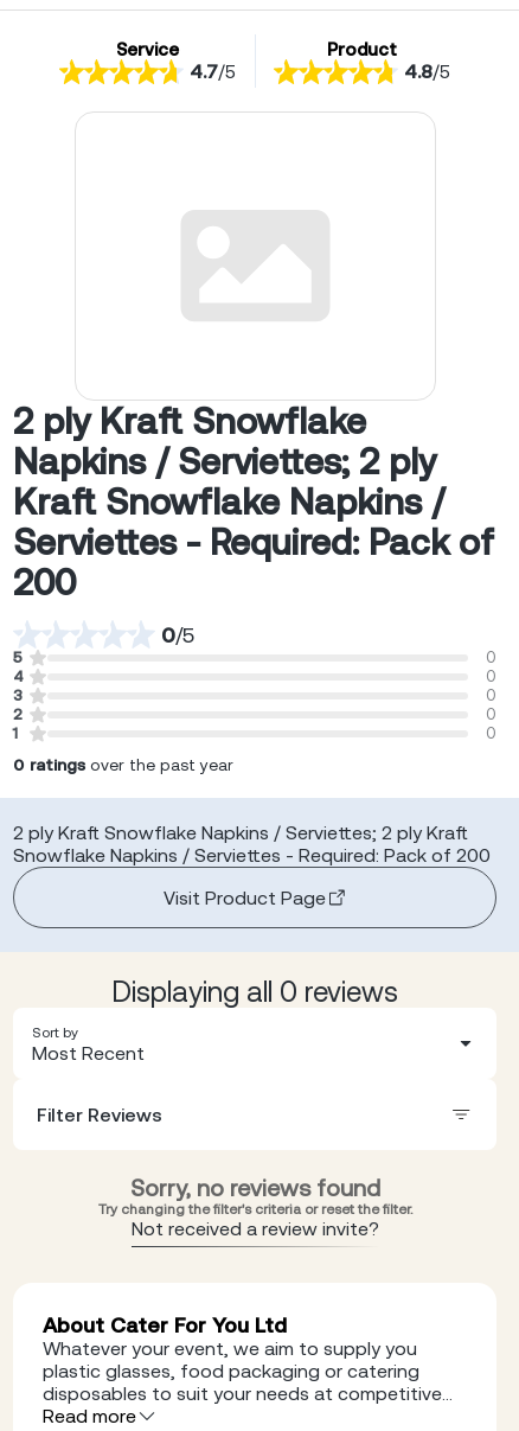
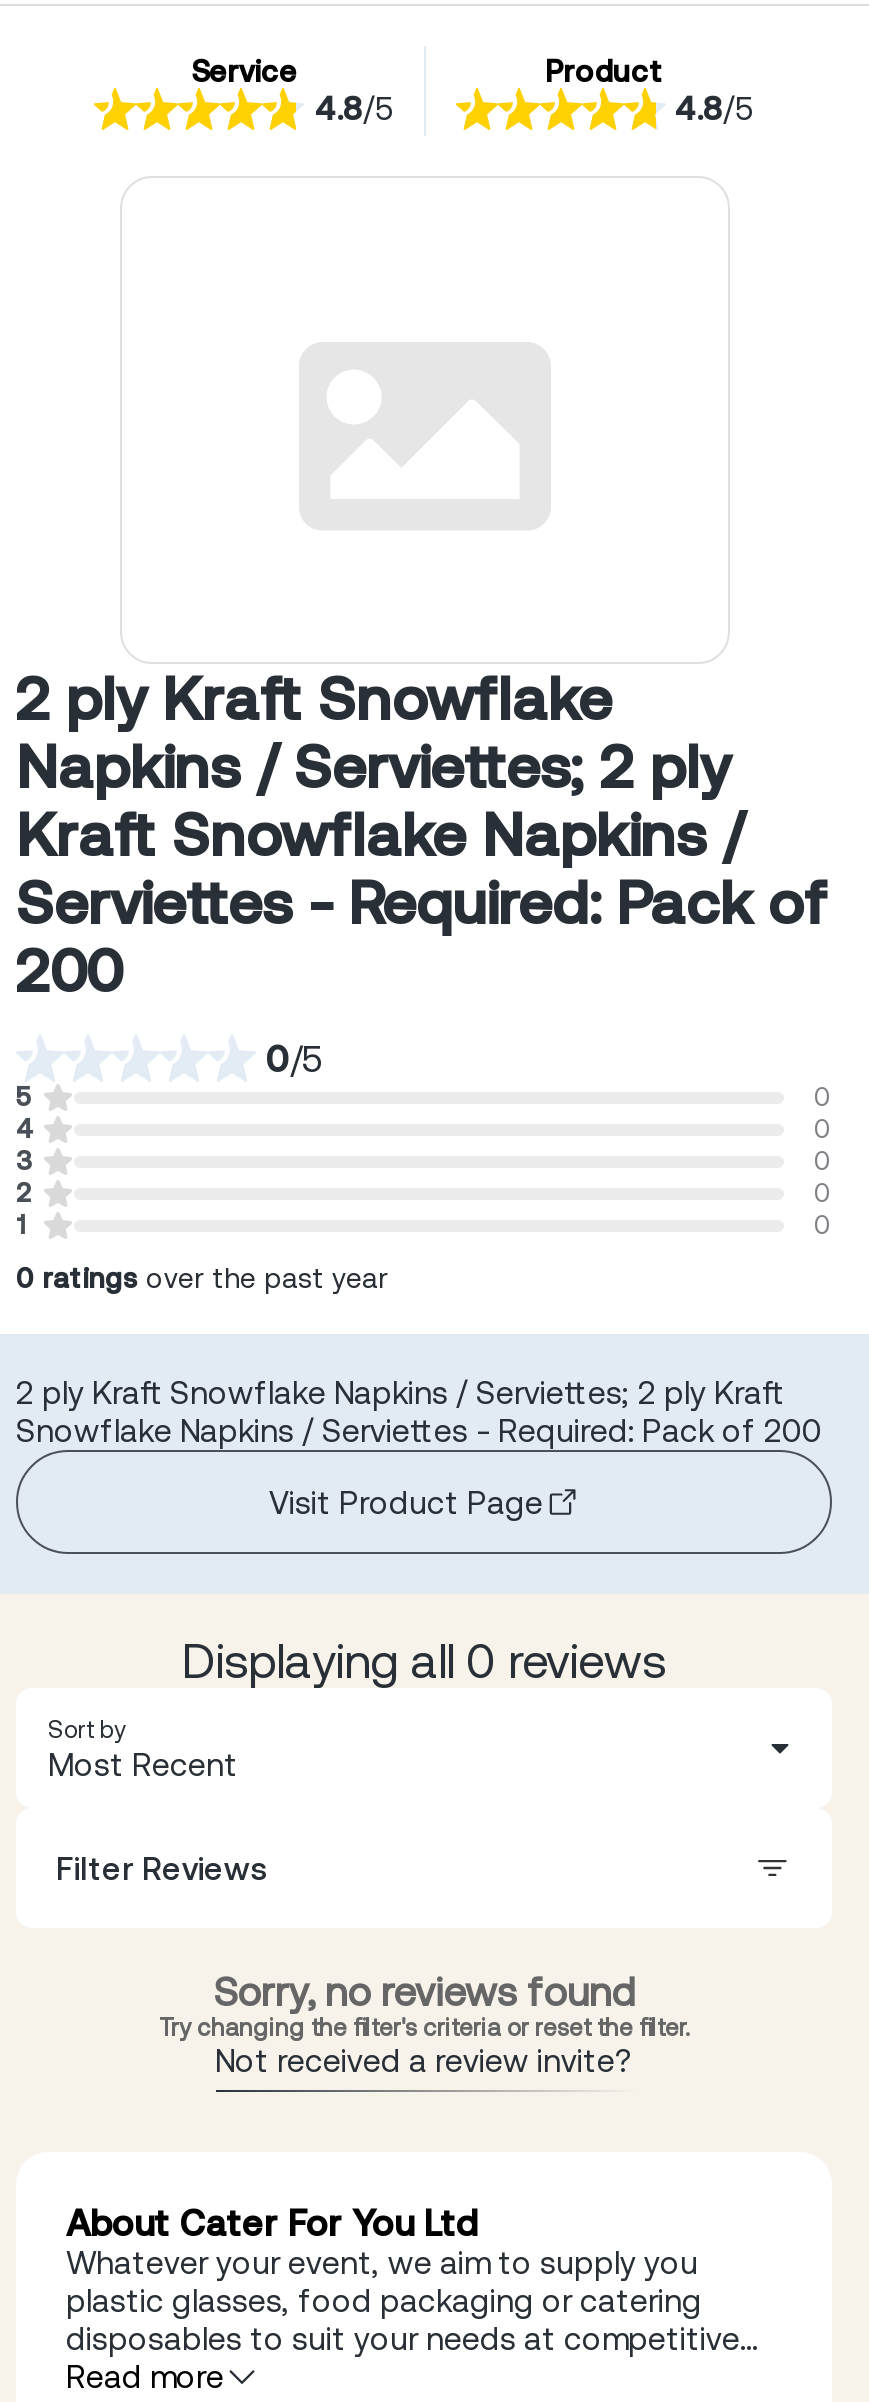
- 4.7/5
+ 4.8/5
